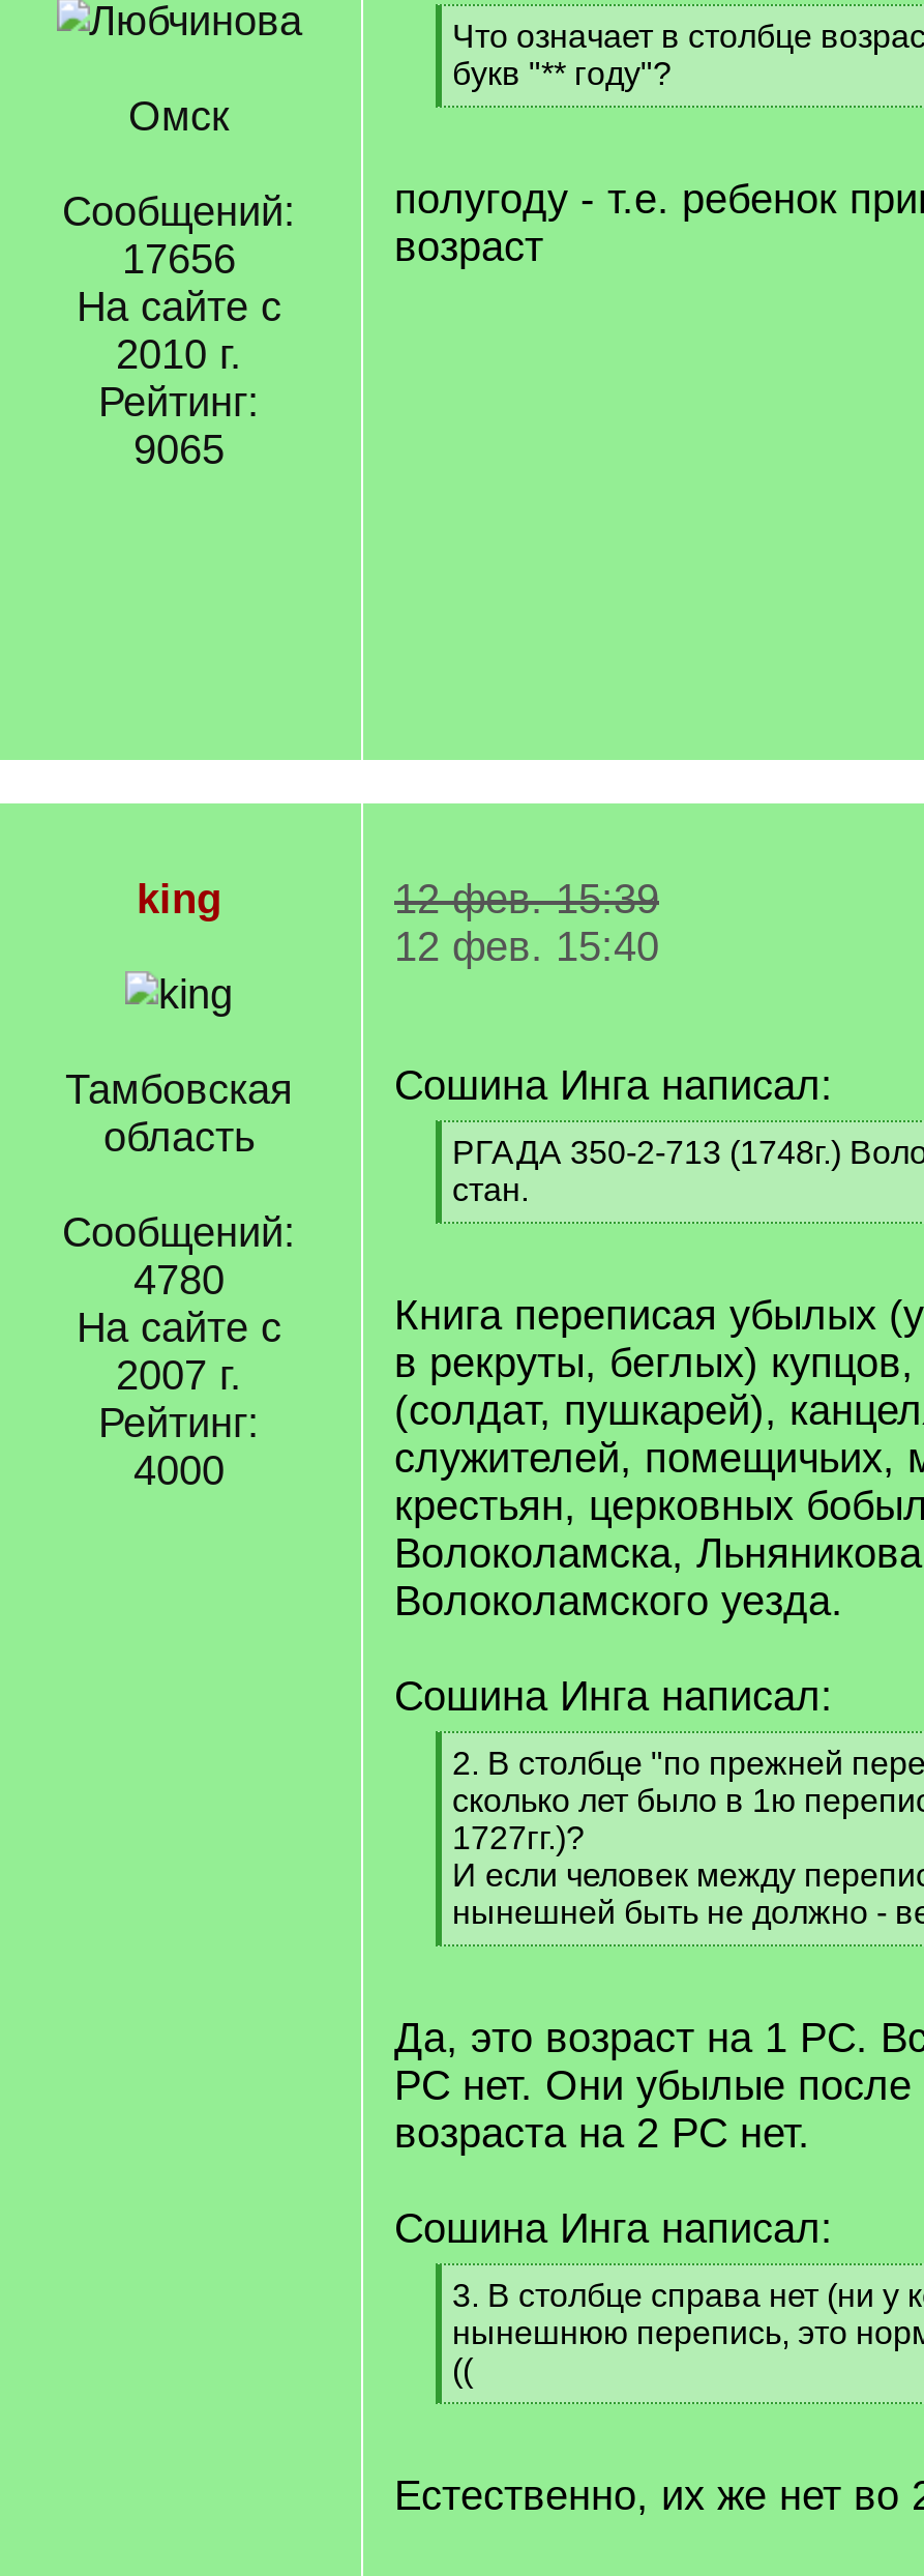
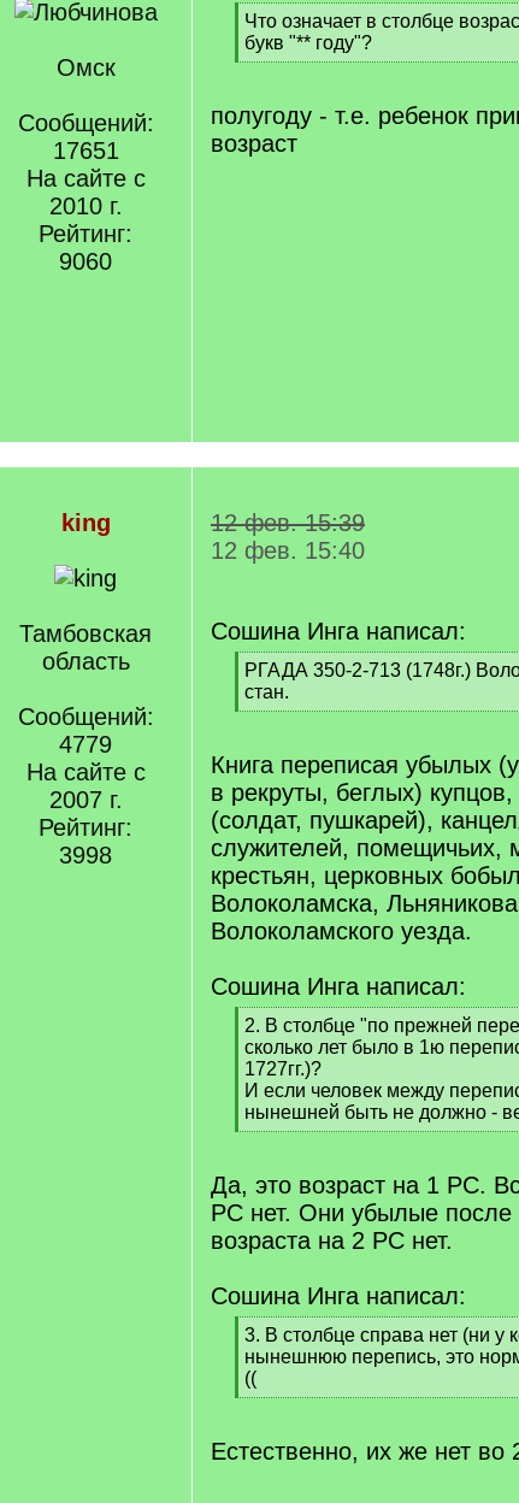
- 17656
+ 17651

- 9065
+ 9060

- 4780
+ 4779

- 4000
+ 3998
